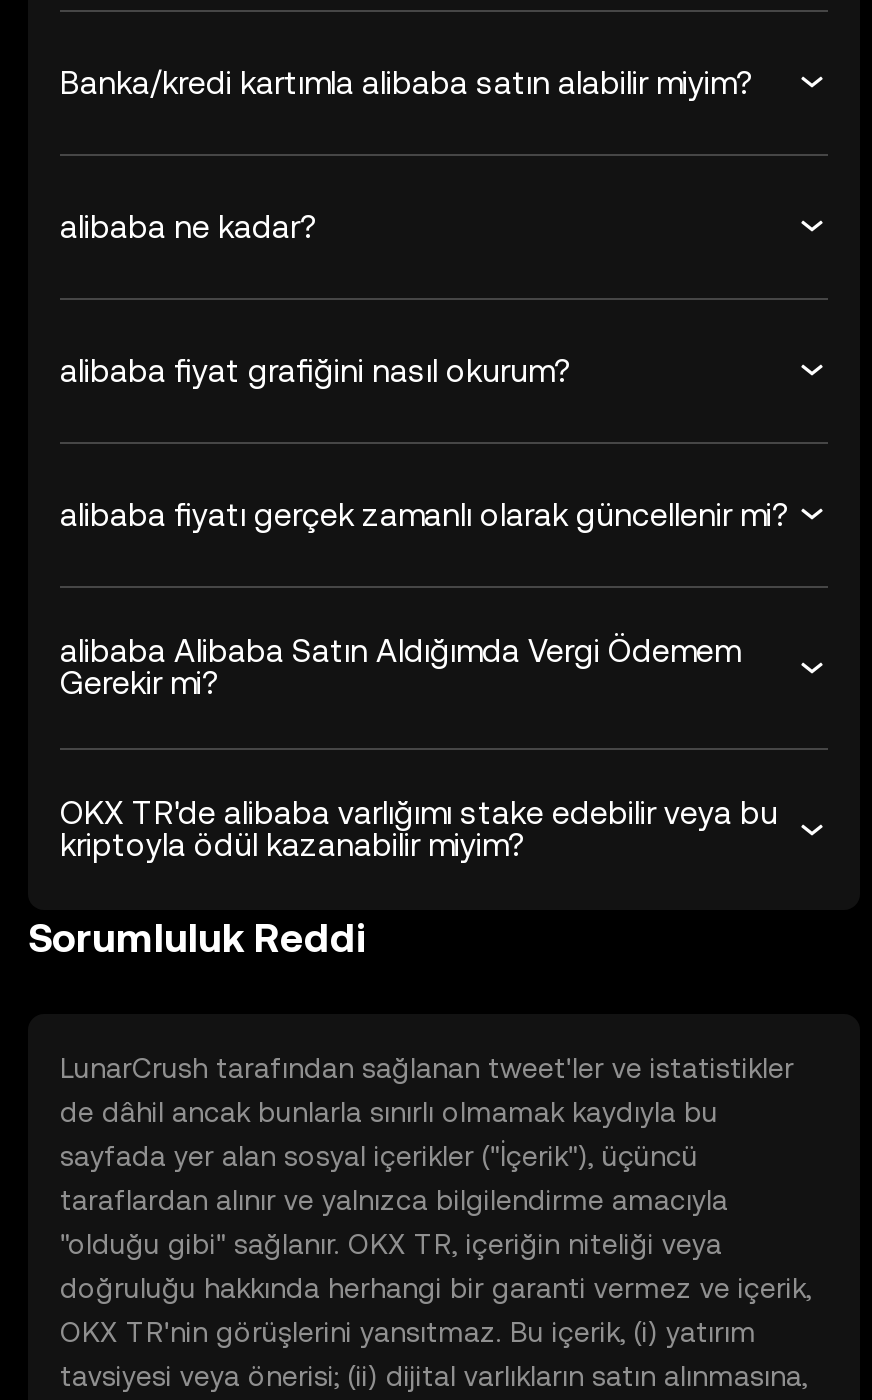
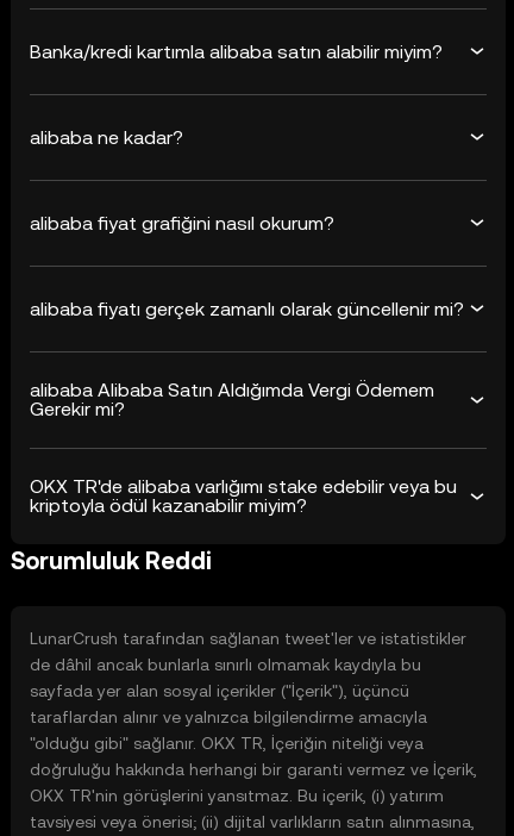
- "olduğu gibi" sağlanır. OKX TR, içeriğin niteliği veya
+ "olduğu gibi" sağlanır. OKX TR, İçeriğin niteliği veya

- doğruluğu hakkında herhangi bir garanti vermez ve içerik,
+ doğruluğu hakkında herhangi bir garanti vermez ve İçerik,
